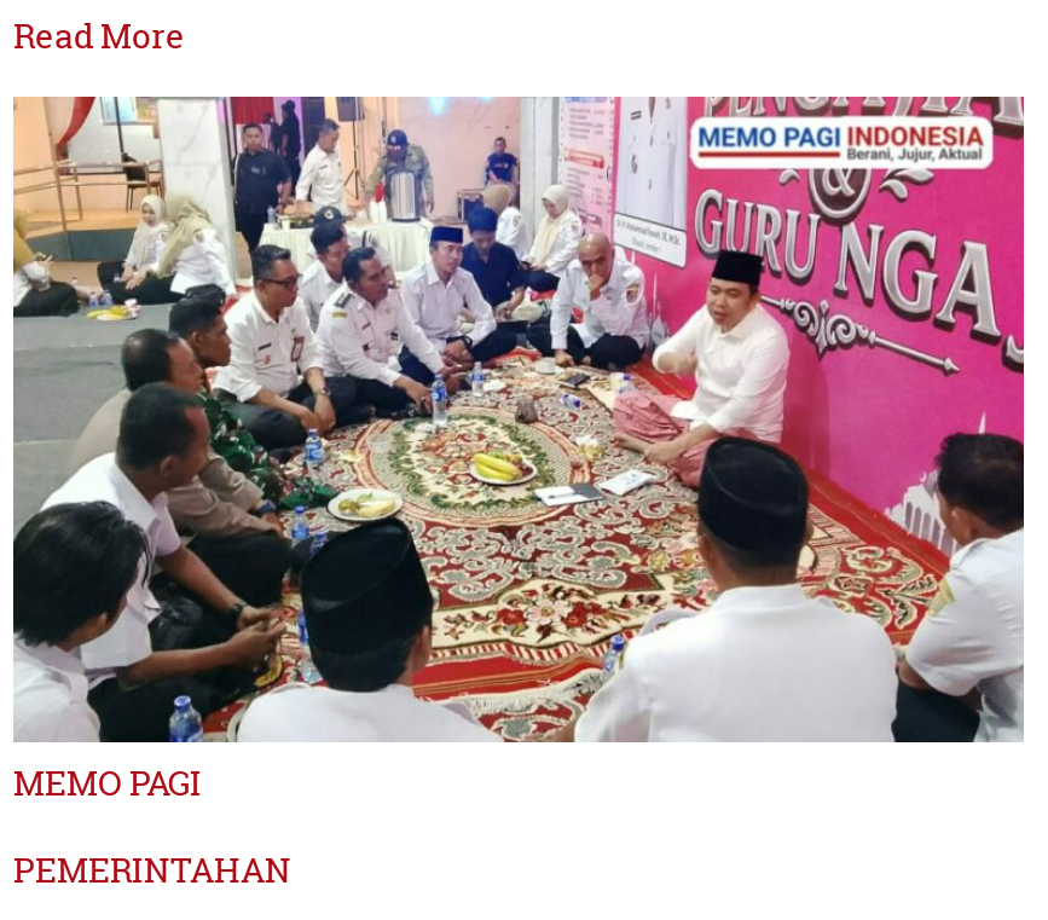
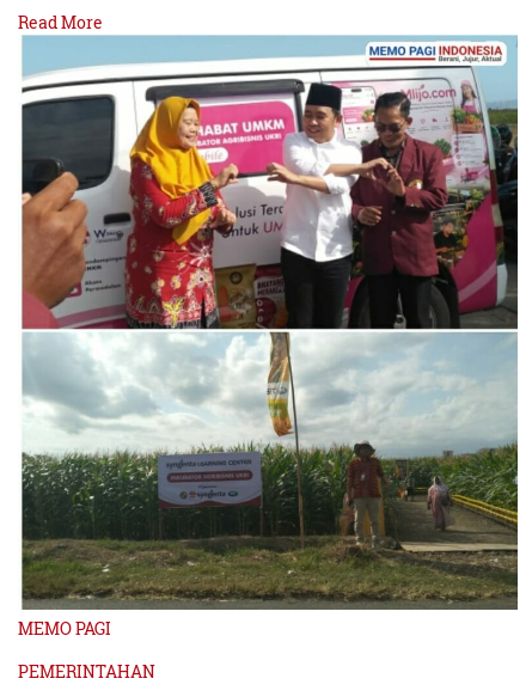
- [image]
+ [image]
